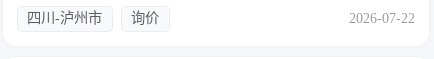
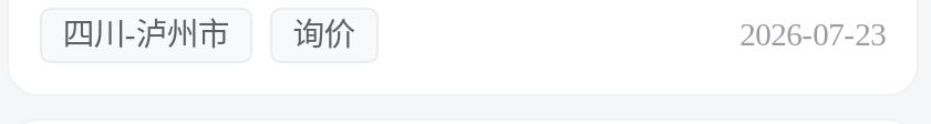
- 2026-07-22
+ 2026-07-23
